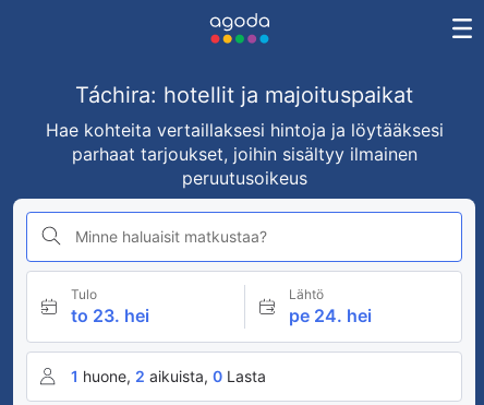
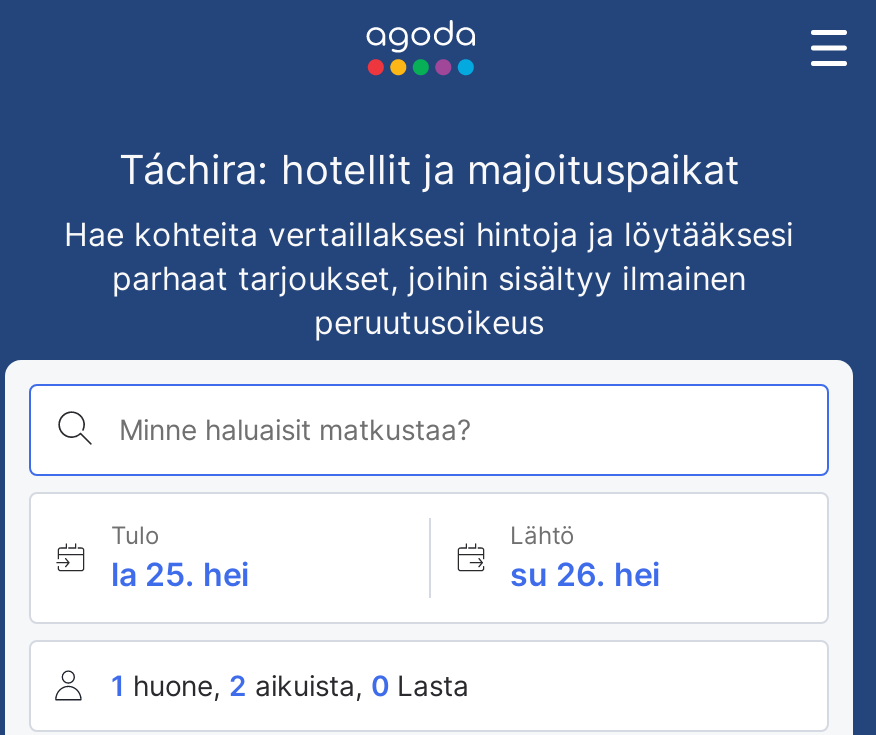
- to 23. hei
+ la 25. hei

- pe 24. hei
+ su 26. hei
